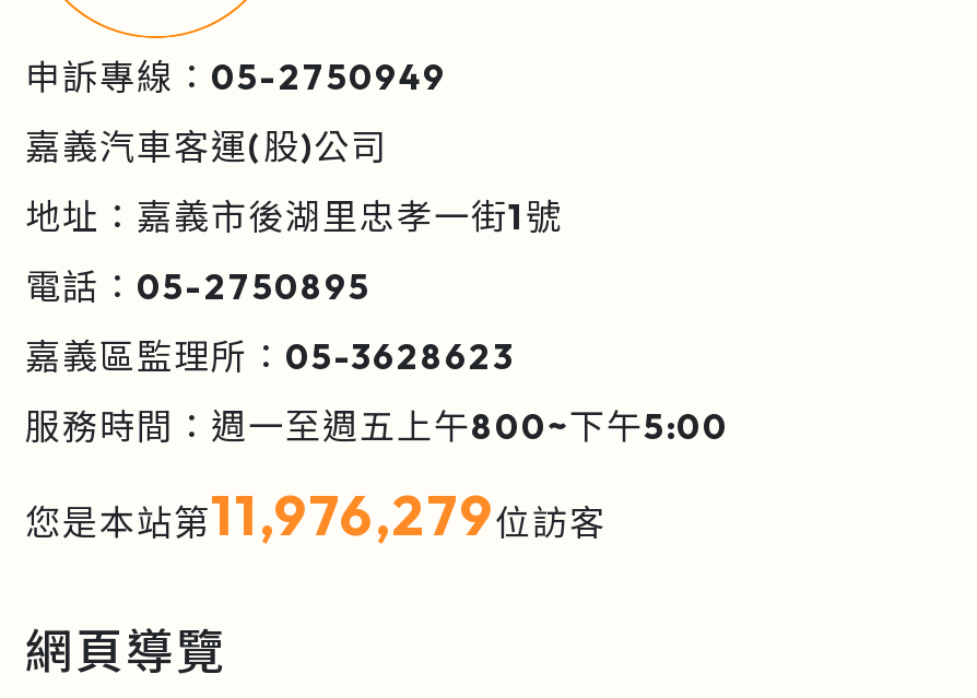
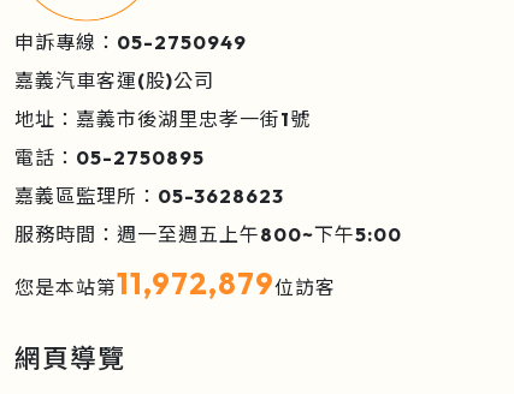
- 您是本站第11,976,279位訪客
+ 您是本站第11,972,879位訪客
